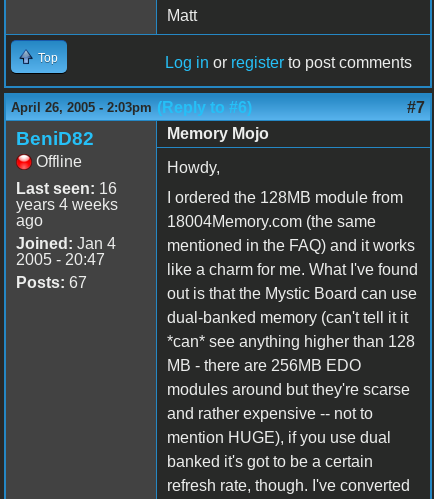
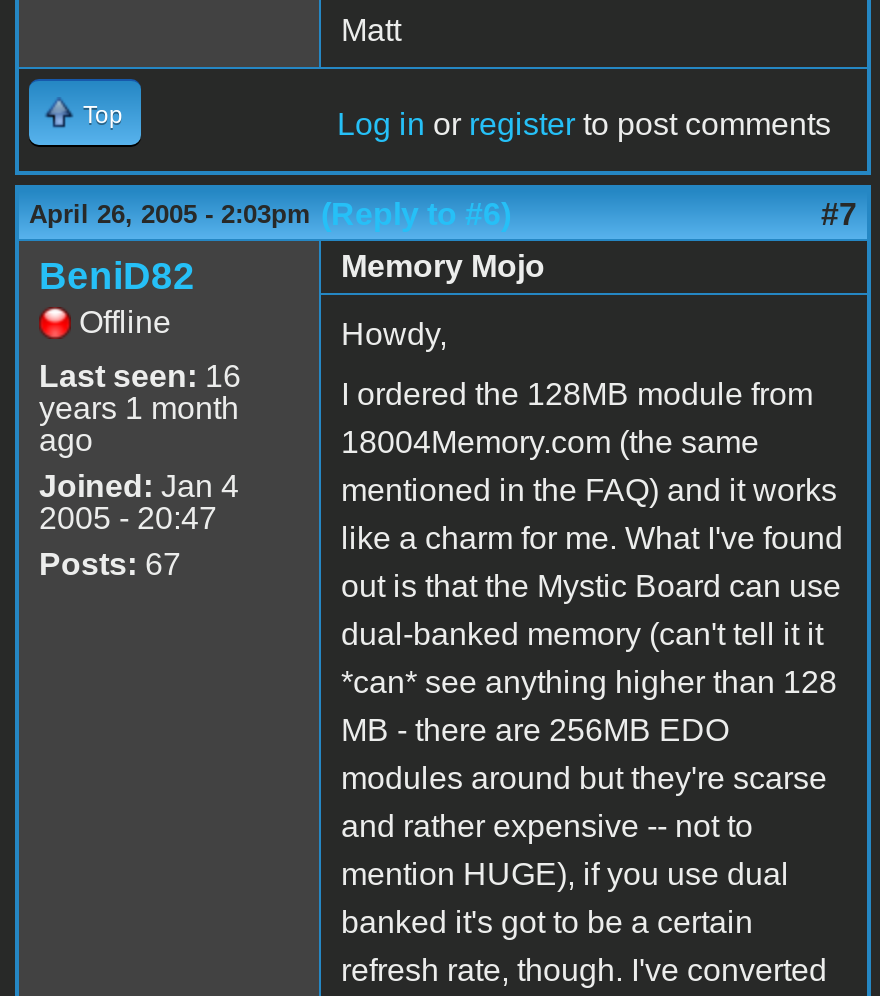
- years 4 weeks
+ years 1 month
